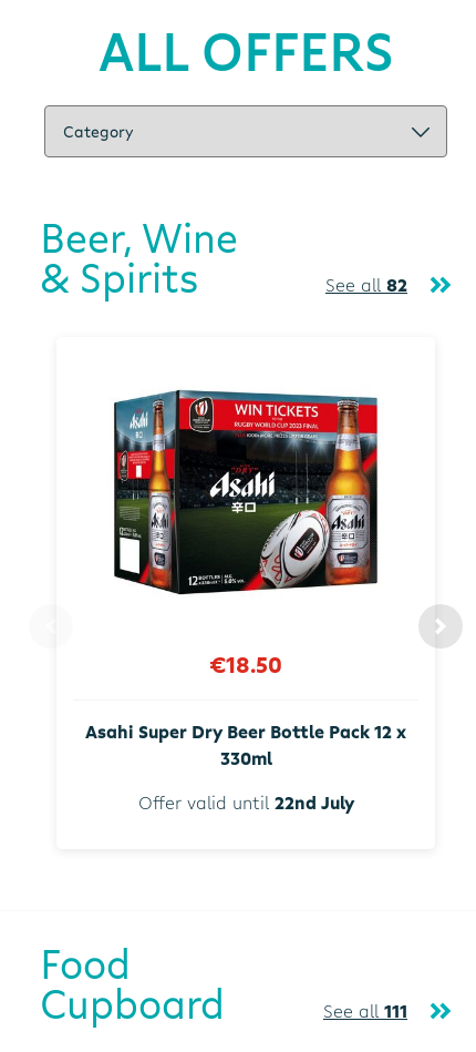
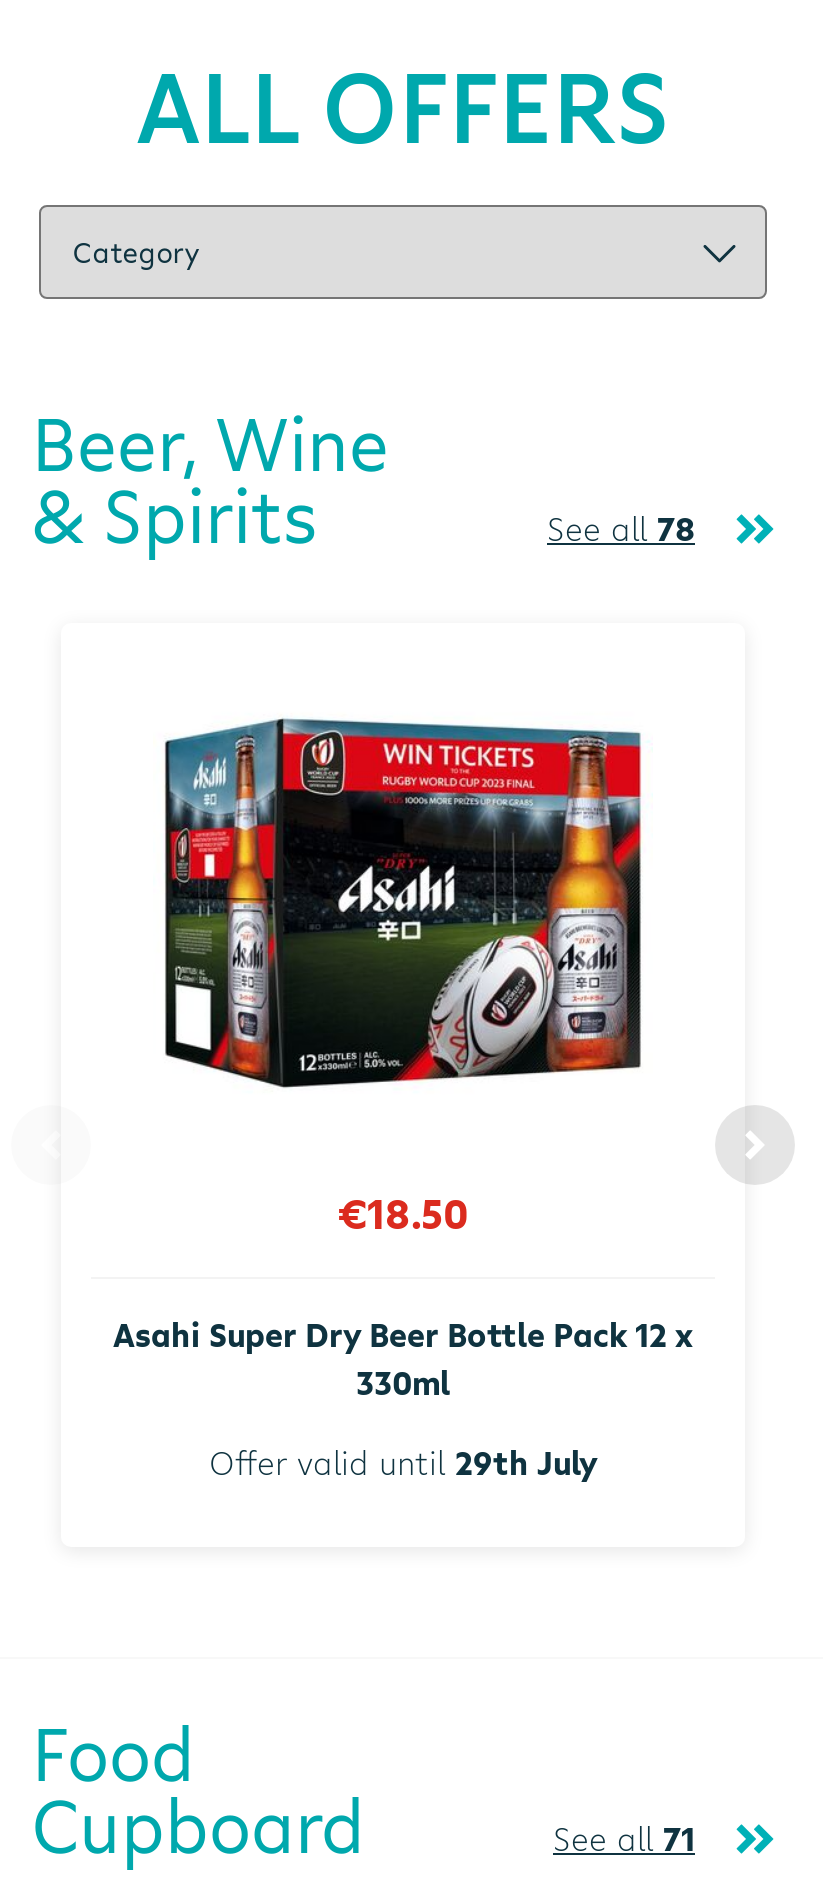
- See all 82
+ See all 78

- Offer valid until 22nd July
+ Offer valid until 29th July

- See all 111
+ See all 71
